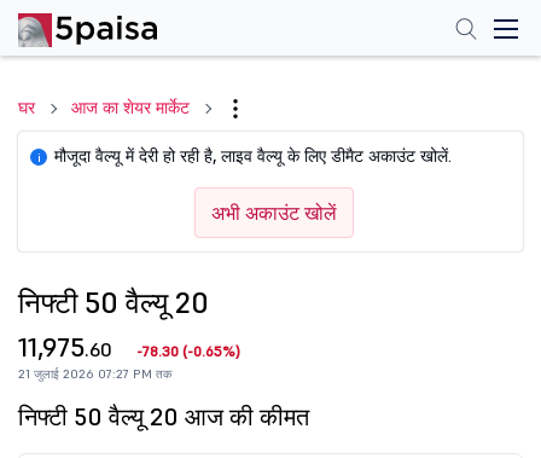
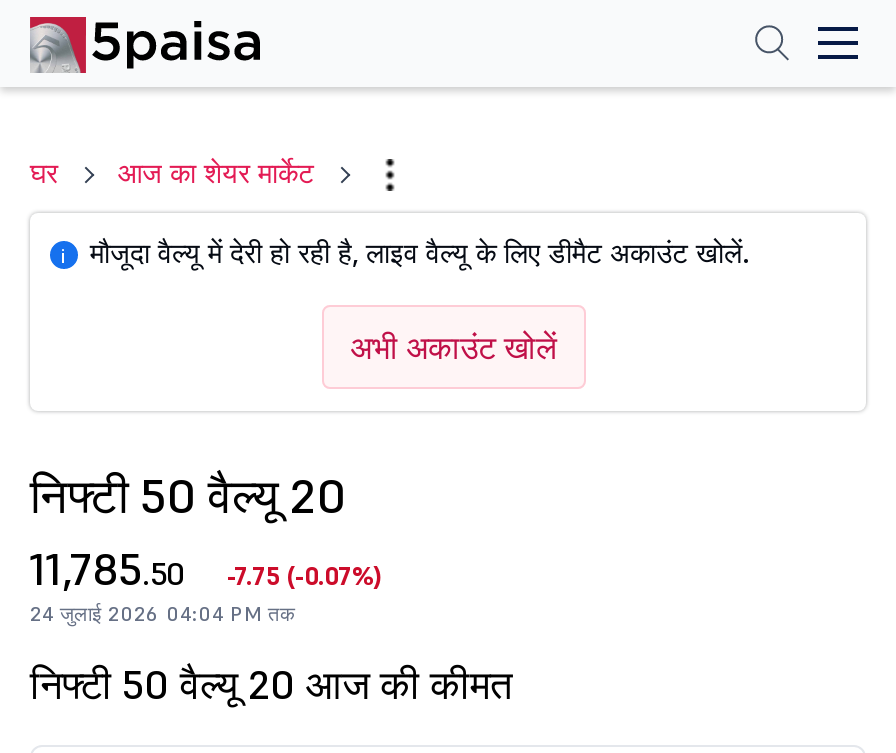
- 11,975.60
+ 11,785.50

- -78.30 (-0.65%)
+ -7.75 (-0.07%)

- 21 जुलाई 2026 07:27 PM तक
+ 24 जुलाई 2026 04:04 PM तक
